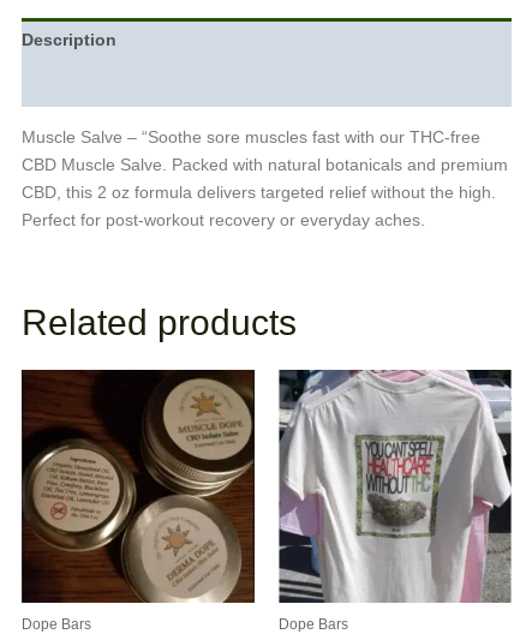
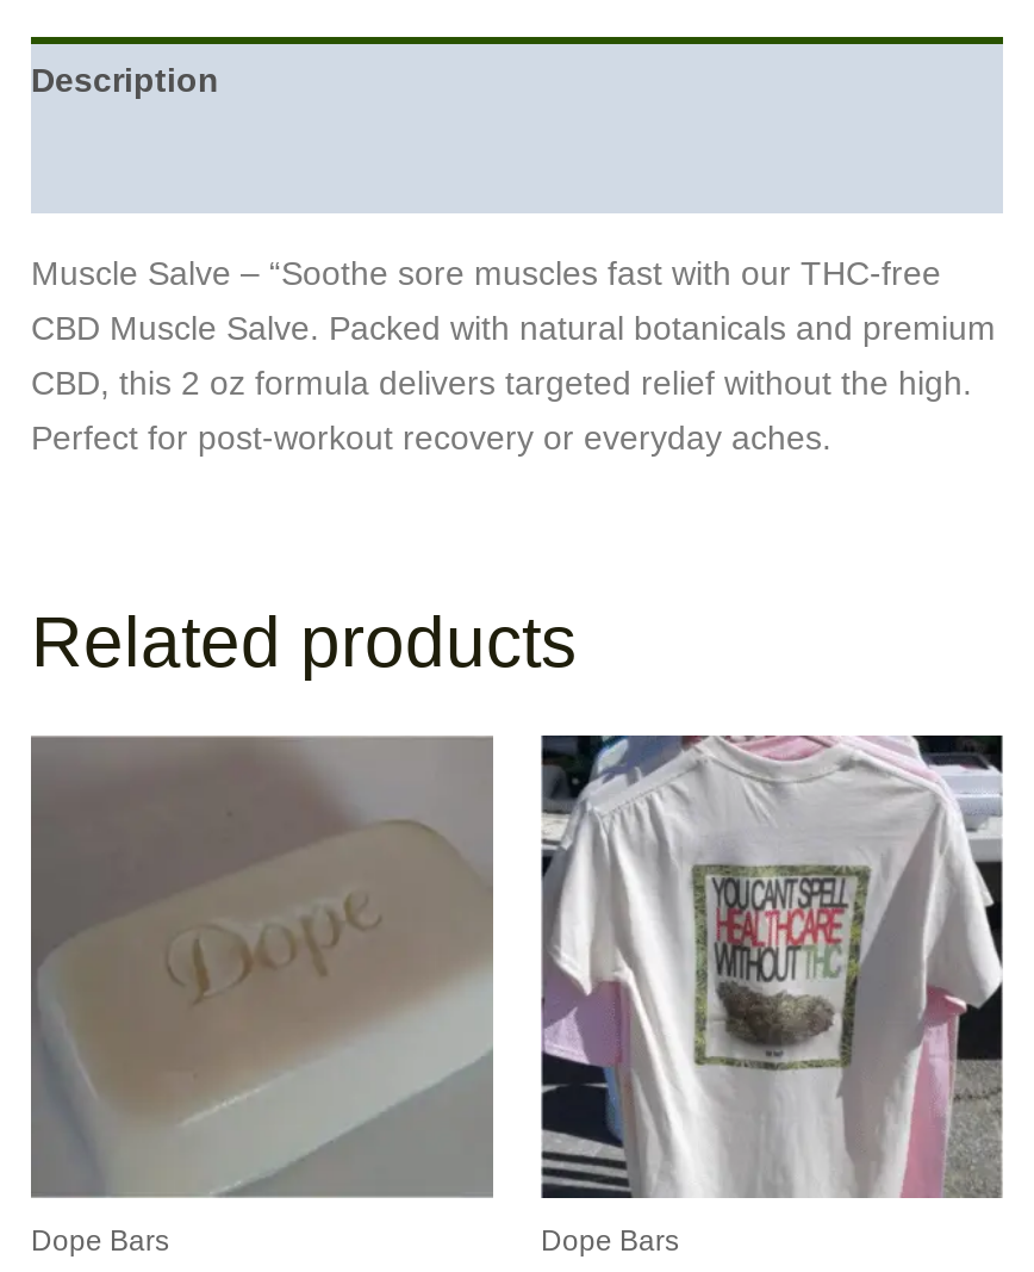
- [image]
+ [image]
